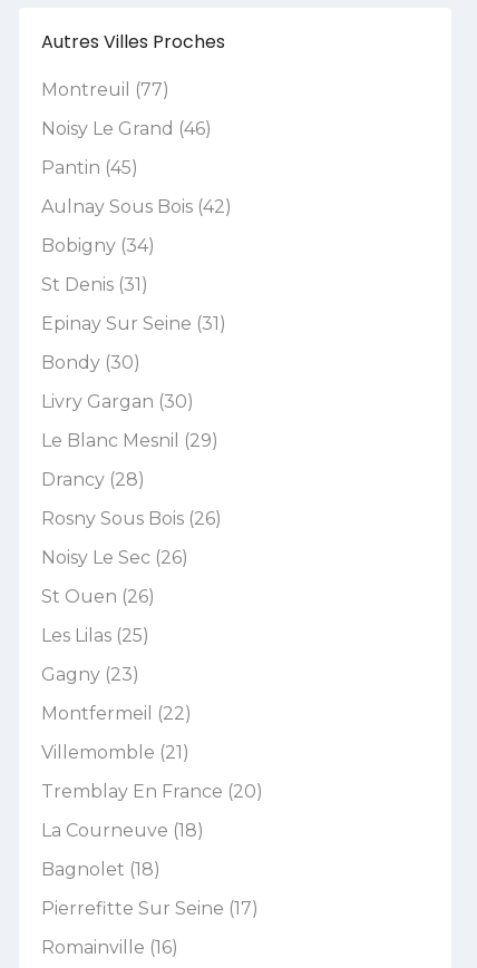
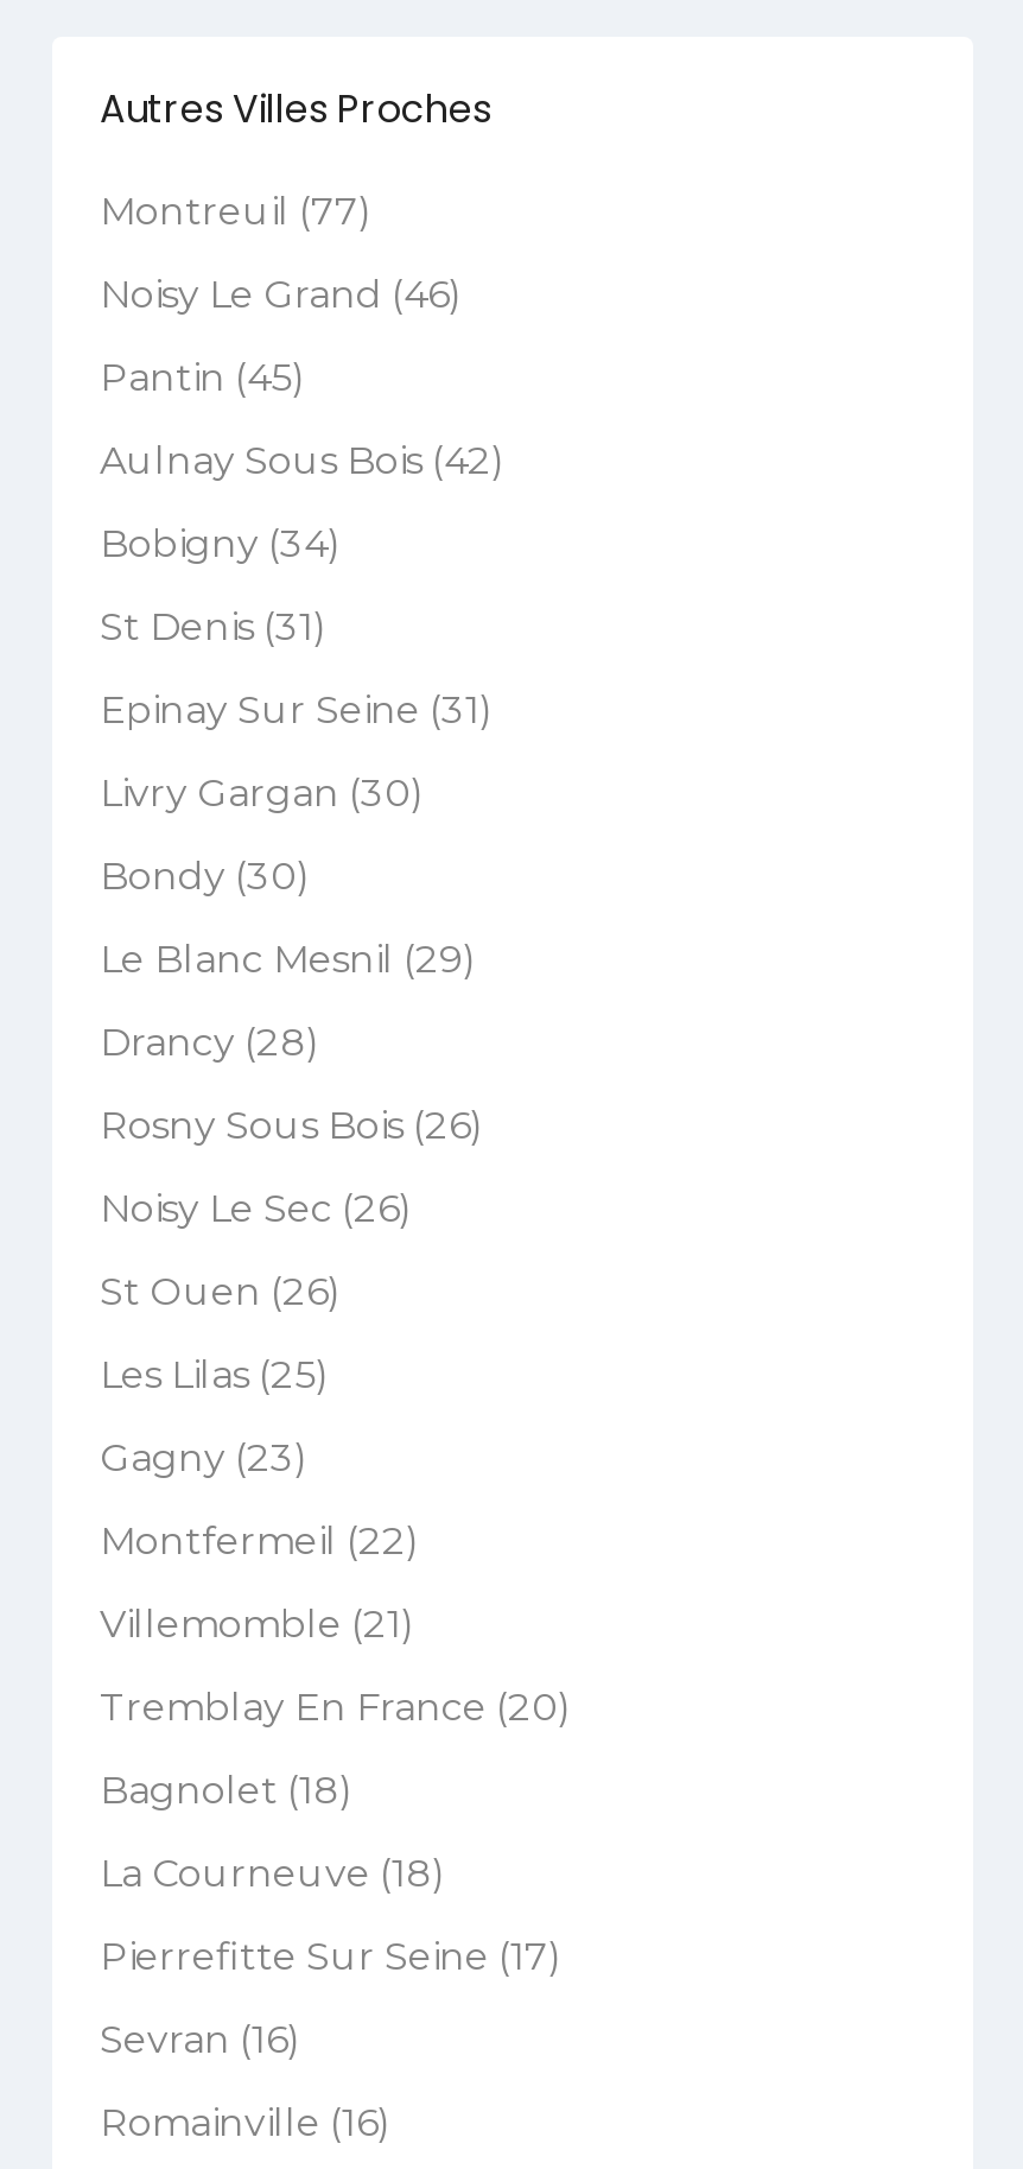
+ Livry Gargan (30)

- Livry Gargan (30)

+ Bagnolet (18)

- Bagnolet (18)

+ Sevran (16)
